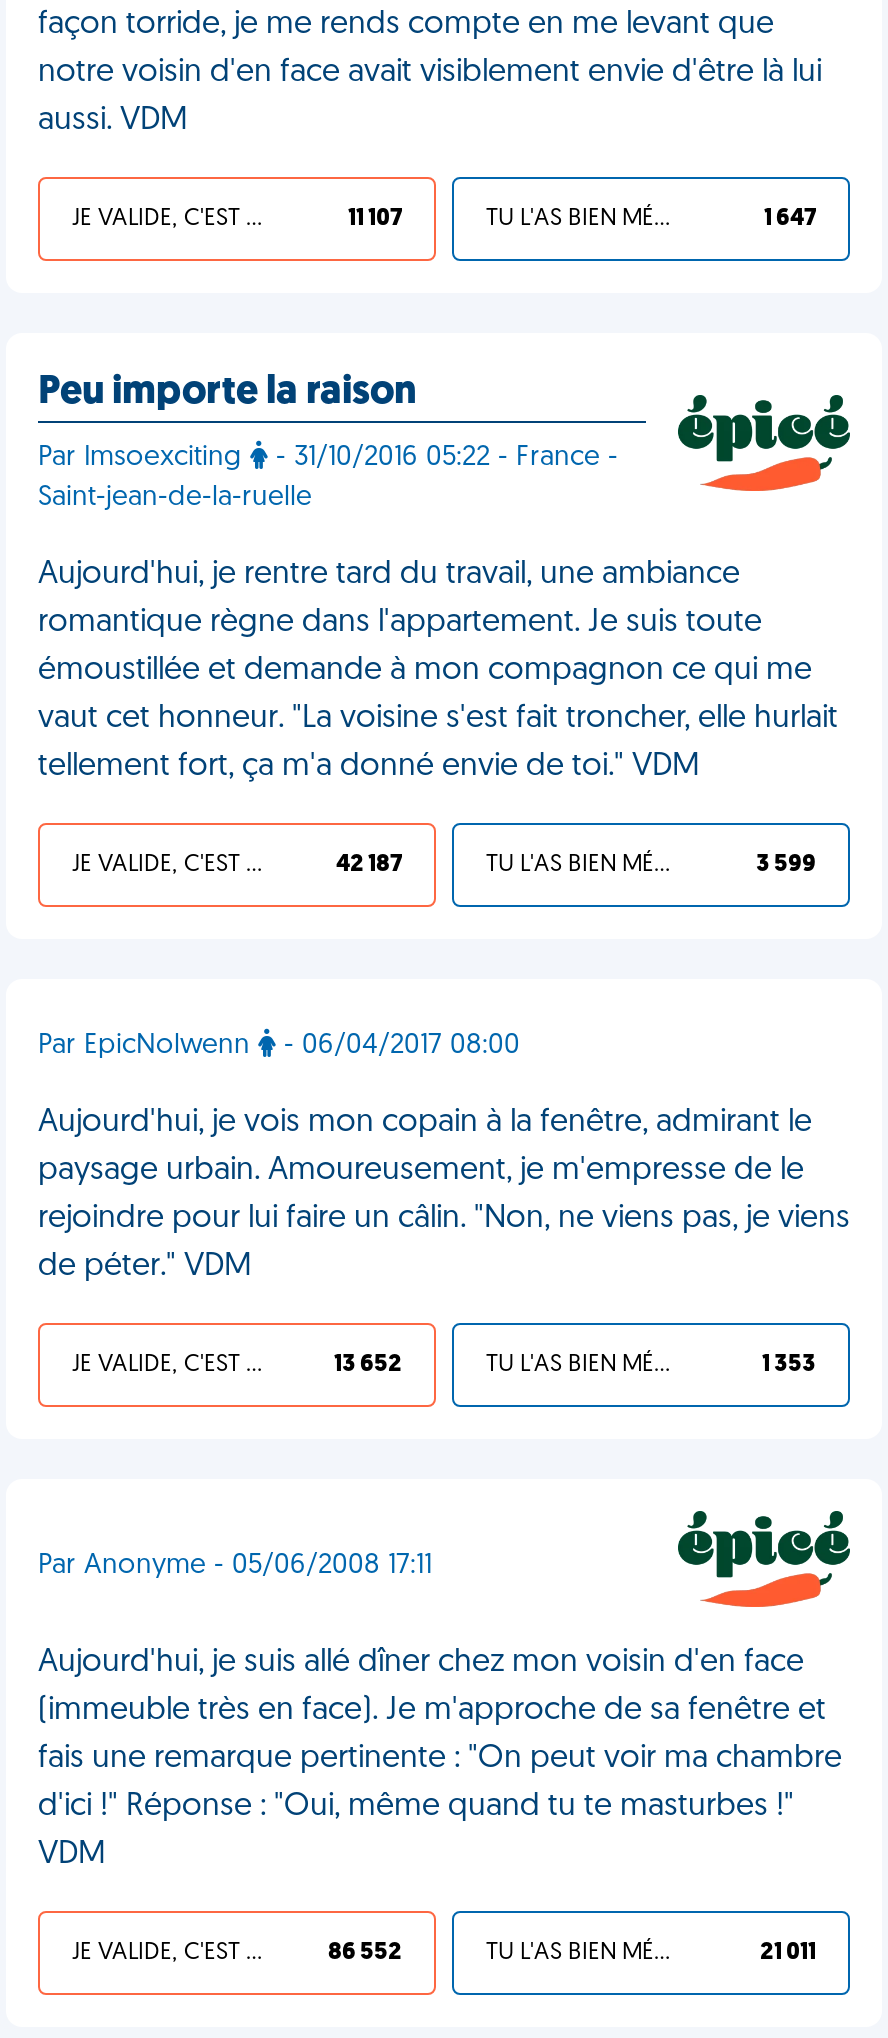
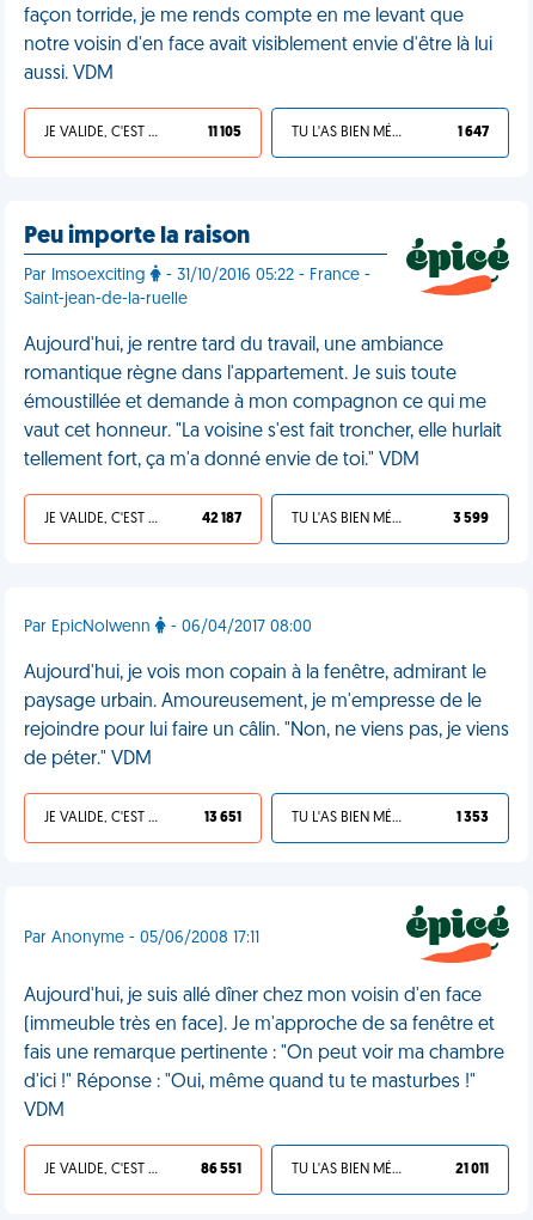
- 11 107
+ 11 105

- 13 652
+ 13 651

- 86 552
+ 86 551
